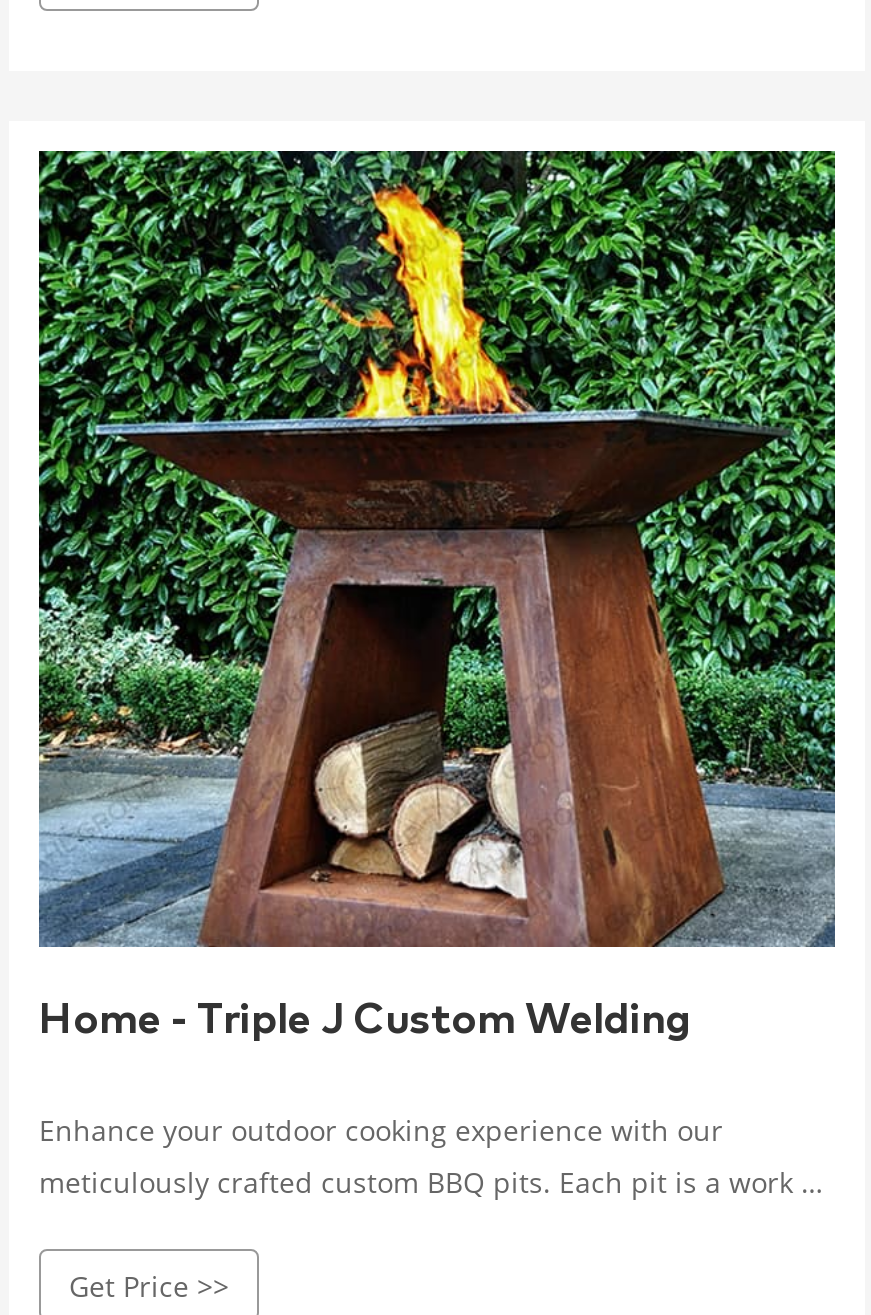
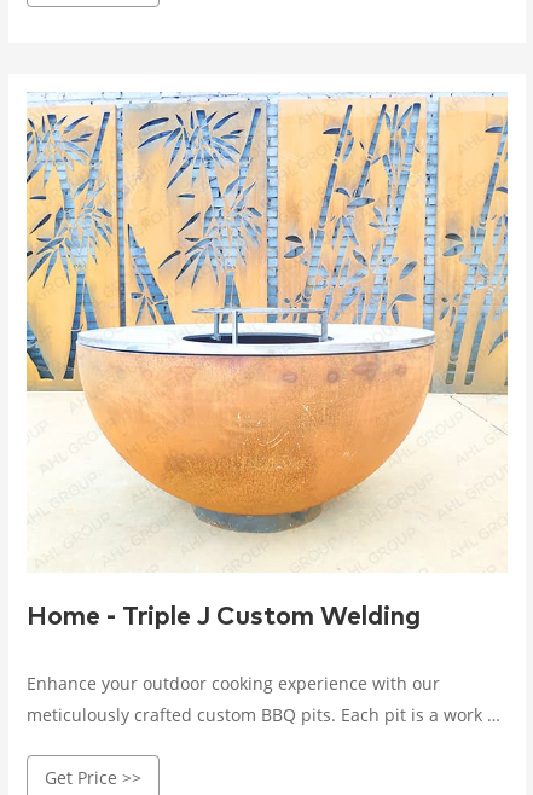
- [image]
+ [image]
